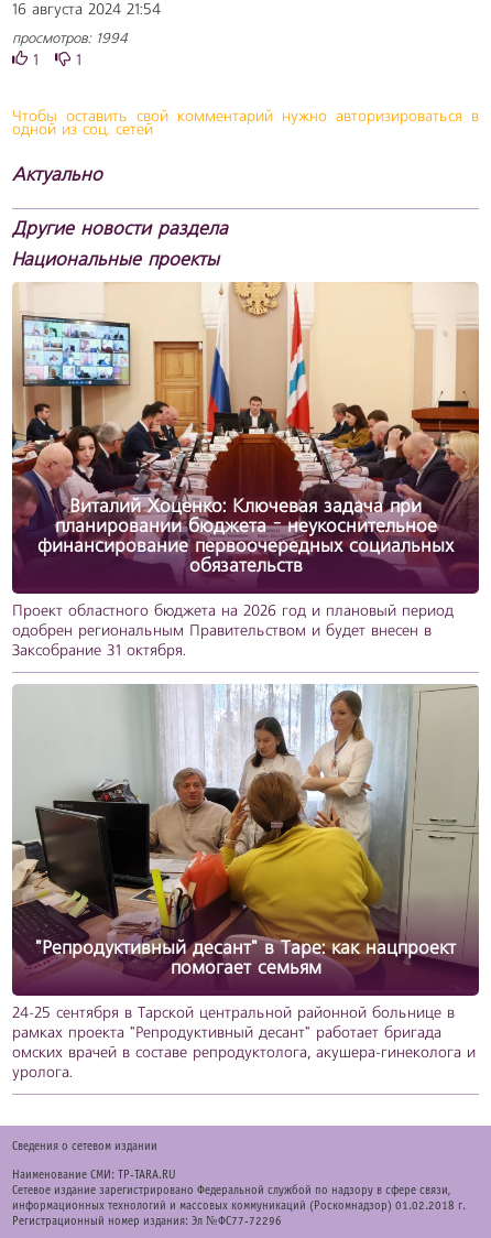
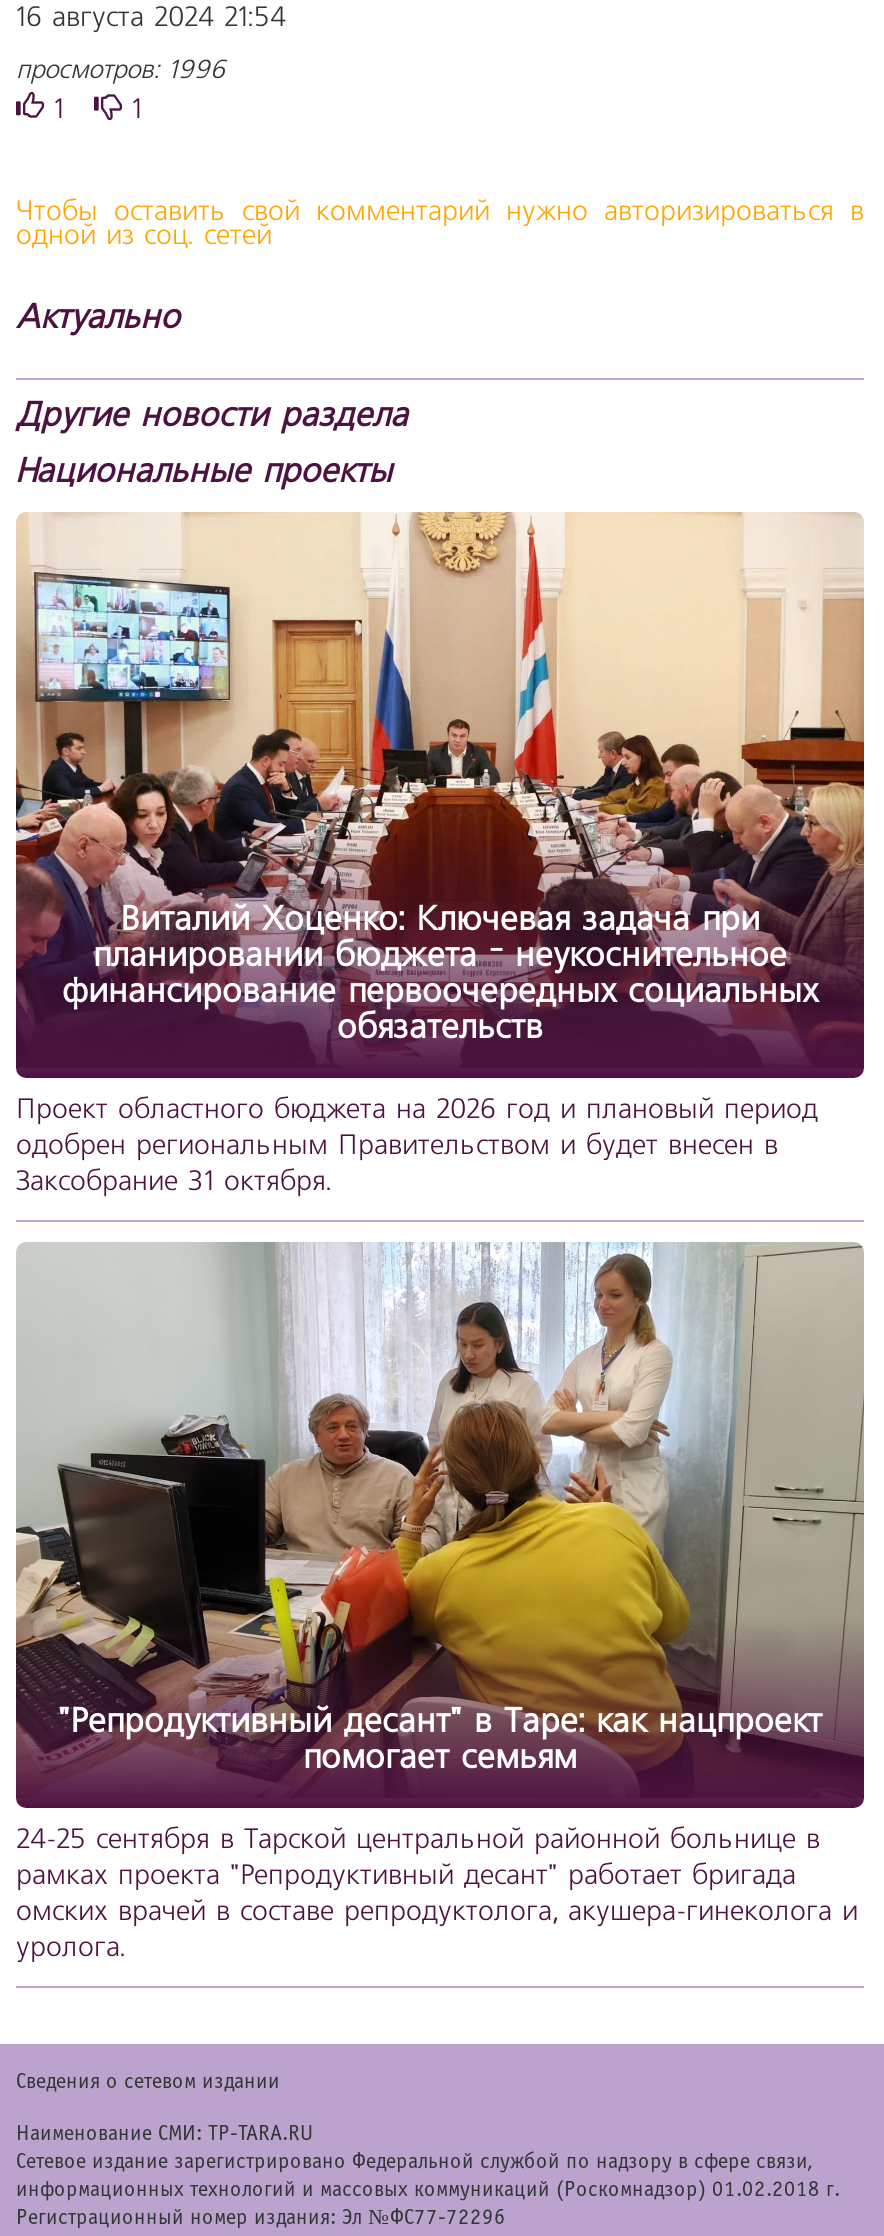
- просмотров: 1994
+ просмотров: 1996
